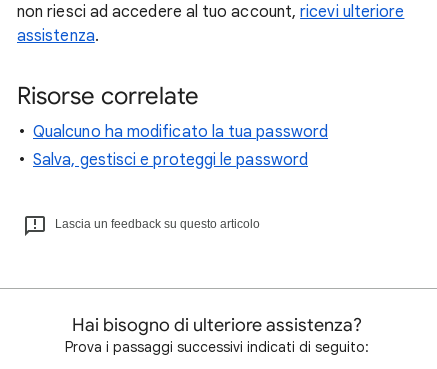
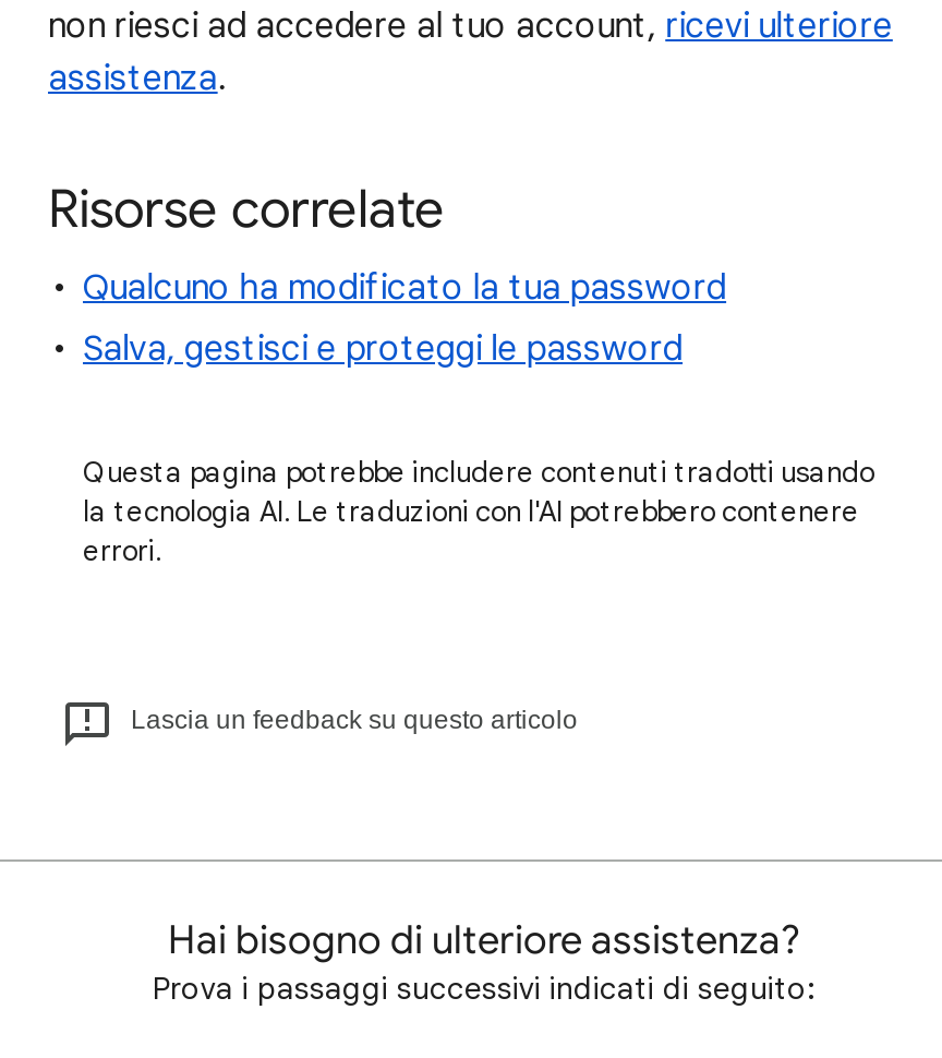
+ Questa pagina potrebbe includere contenuti tradotti usando
+ la tecnologia AI. Le traduzioni con l'AI potrebbero contenere
+ errori.
